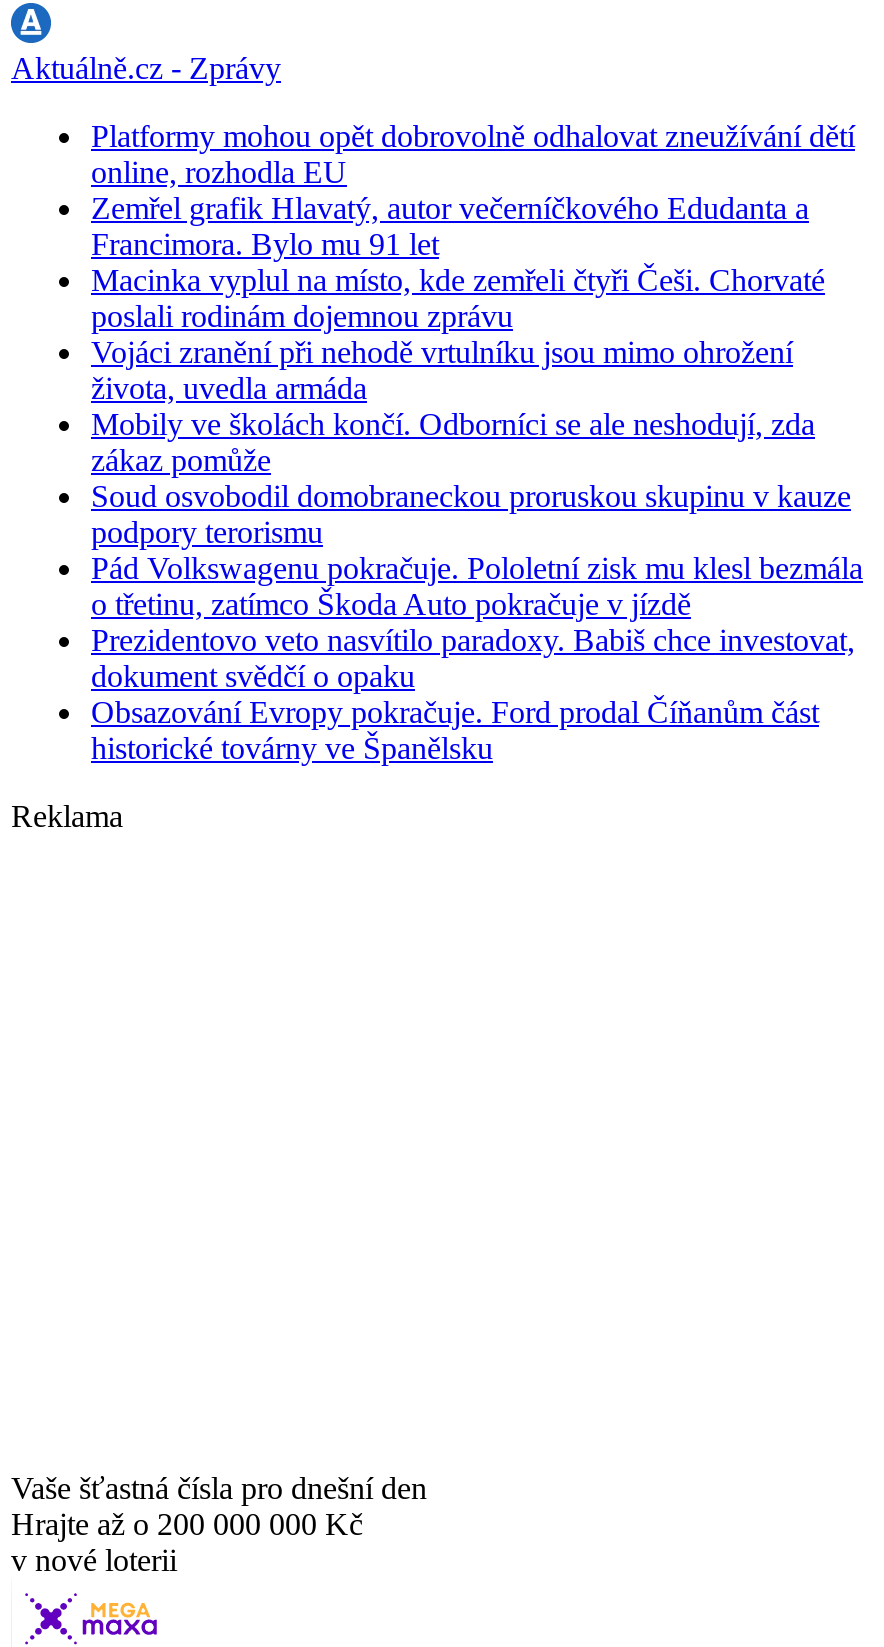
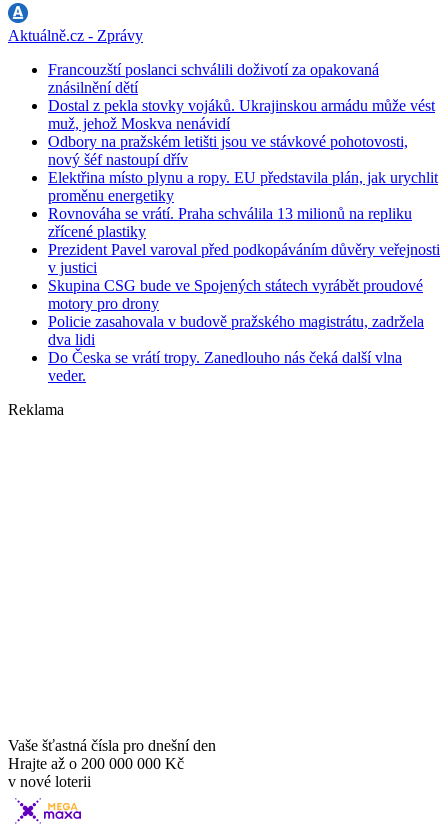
- Platformy mohou opět dobrovolně odhalovat zneužívání dětí
- online, rozhodla EU
- Zemřel grafik Hlavatý, autor večerníčkového Edudanta a
- Francimora. Bylo mu 91 let
- Macinka vyplul na místo, kde zemřeli čtyři Češi. Chorvaté
- poslali rodinám dojemnou zprávu
- Vojáci zranění při nehodě vrtulníku jsou mimo ohrožení
- života, uvedla armáda
- Mobily ve školách končí. Odborníci se ale neshodují, zda
- zákaz pomůže
- Soud osvobodil domobraneckou proruskou skupinu v kauze
- podpory terorismu
- Pád Volkswagenu pokračuje. Pololetní zisk mu klesl bezmála
- o třetinu, zatímco Škoda Auto pokračuje v jízdě
- Prezidentovo veto nasvítilo paradoxy. Babiš chce investovat,
- dokument svědčí o opaku
- Obsazování Evropy pokračuje. Ford prodal Číňanům část
- historické továrny ve Španělsku
+ Francouzští poslanci schválili doživotí za opakovaná
+ znásilnění dětí
+ Dostal z pekla stovky vojáků. Ukrajinskou armádu může vést
+ muž, jehož Moskva nenávidí
+ Odbory na pražském letišti jsou ve stávkové pohotovosti,
+ nový šéf nastoupí dřív
+ Elektřina místo plynu a ropy. EU představila plán, jak urychlit
+ proměnu energetiky
+ Rovnováha se vrátí. Praha schválila 13 milionů na repliku
+ zřícené plastiky
+ Prezident Pavel varoval před podkopáváním důvěry veřejnosti
+ v justici
+ Skupina CSG bude ve Spojených státech vyrábět proudové
+ motory pro drony
+ Policie zasahovala v budově pražského magistrátu, zadržela
+ dva lidi
+ Do Česka se vrátí tropy. Zanedlouho nás čeká další vlna
+ veder.
